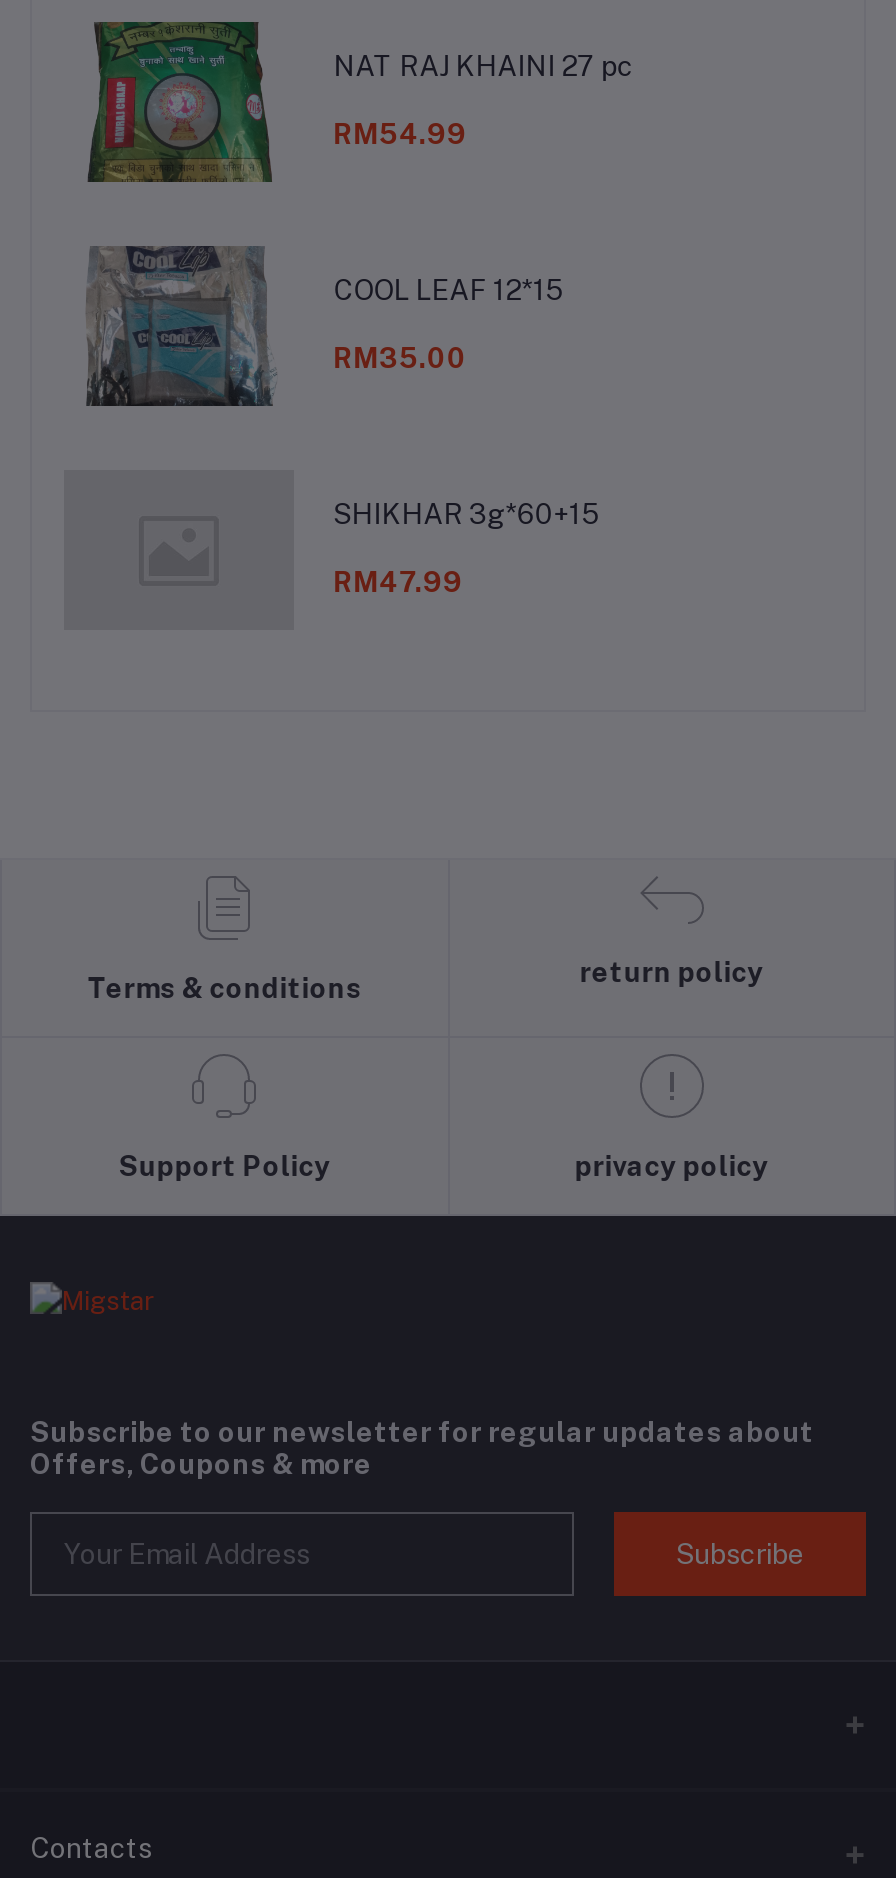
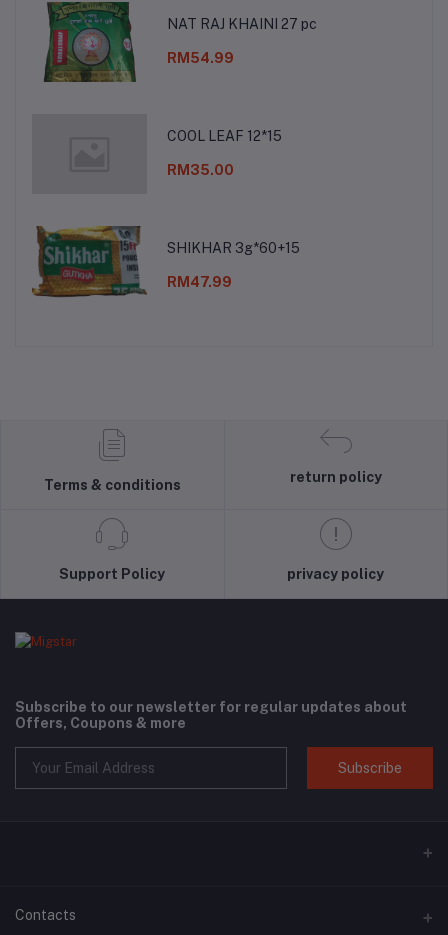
- [image]

+ [image]
